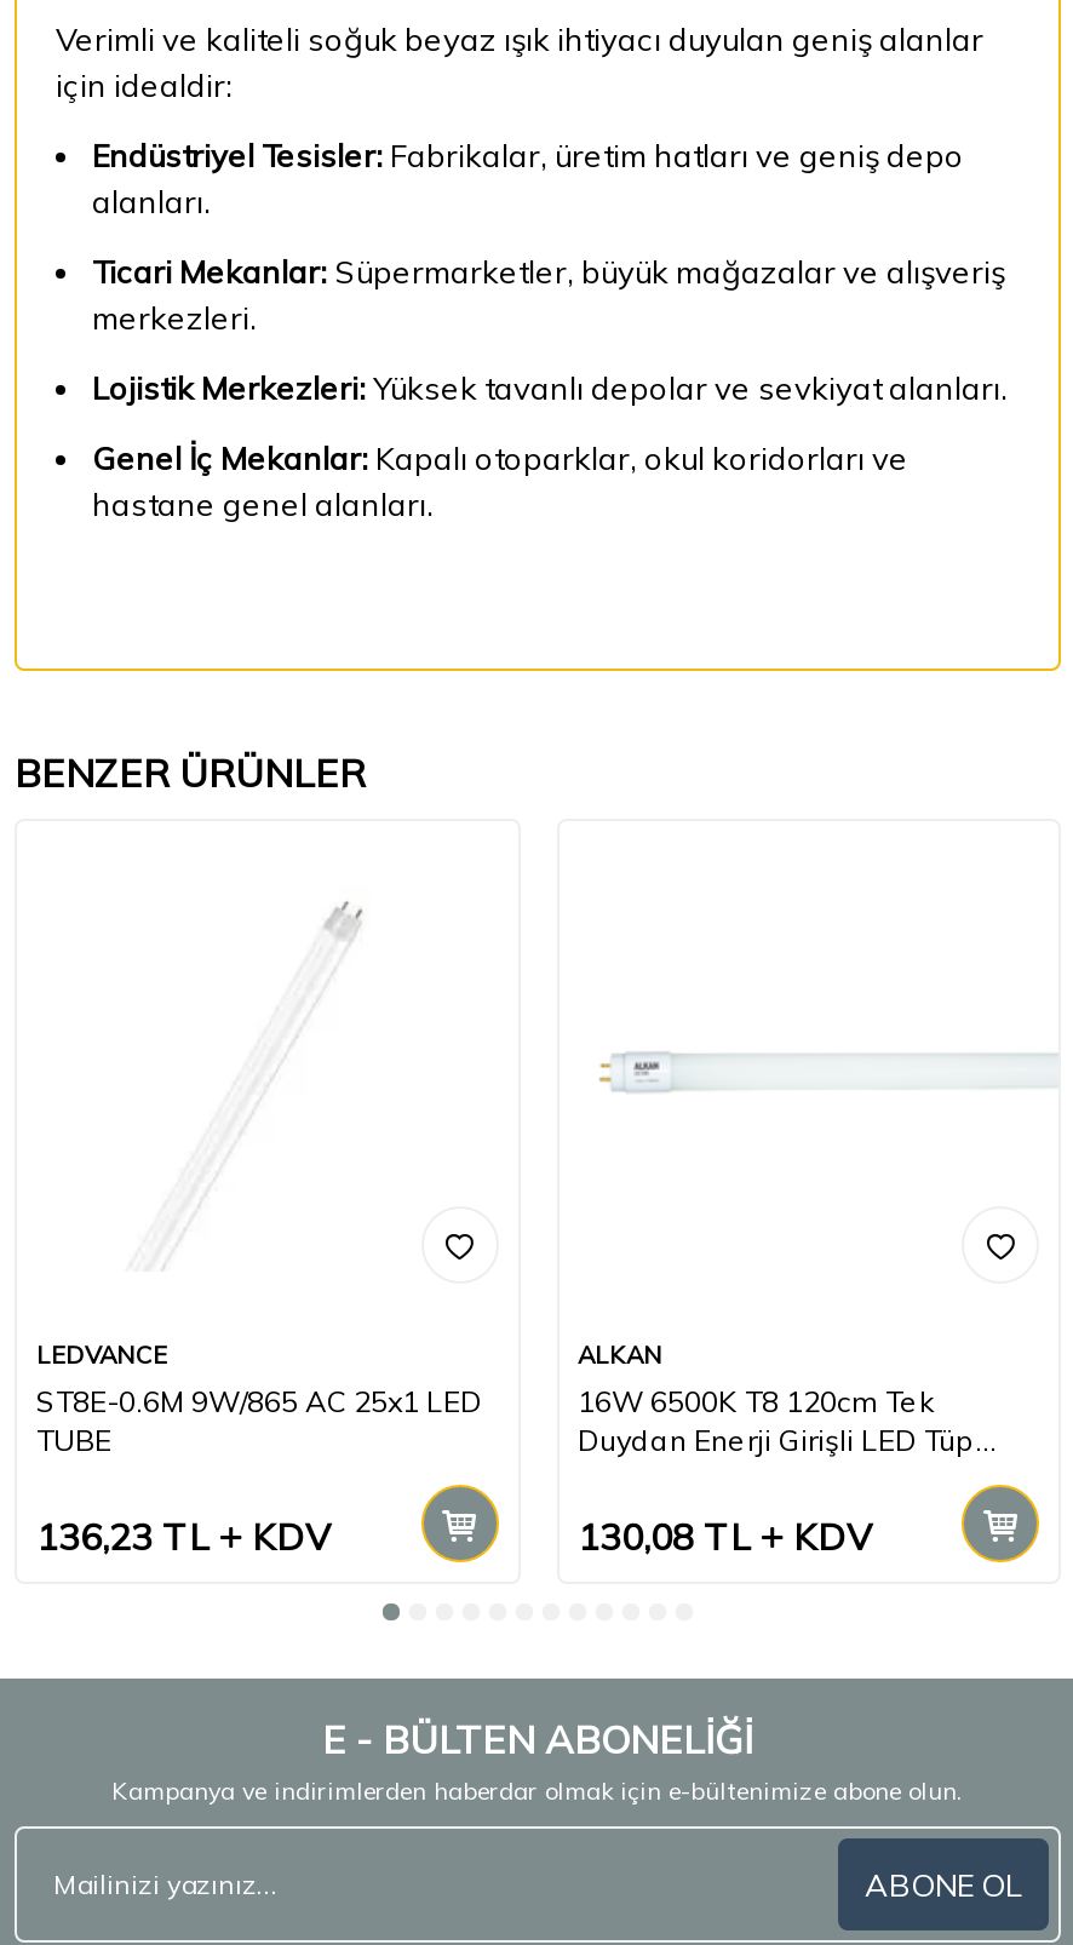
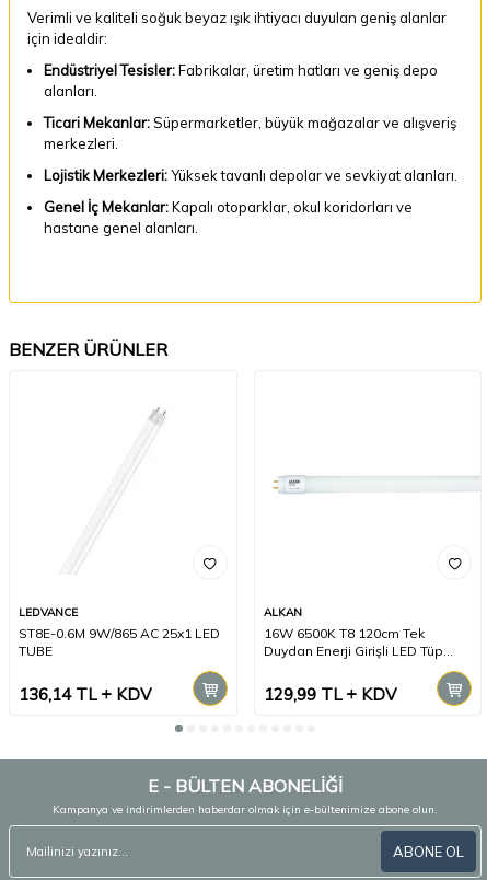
- 136,23 TL KDV
+ 136,14 TL KDV

- 130,08 TL KDV
+ 129,99 TL KDV
